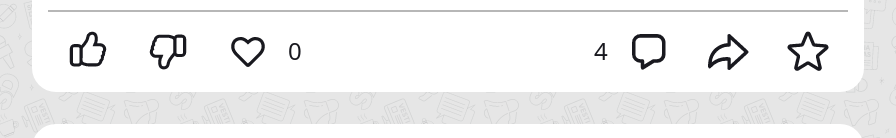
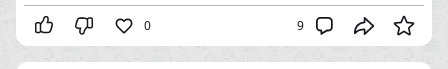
- 4
+ 9
